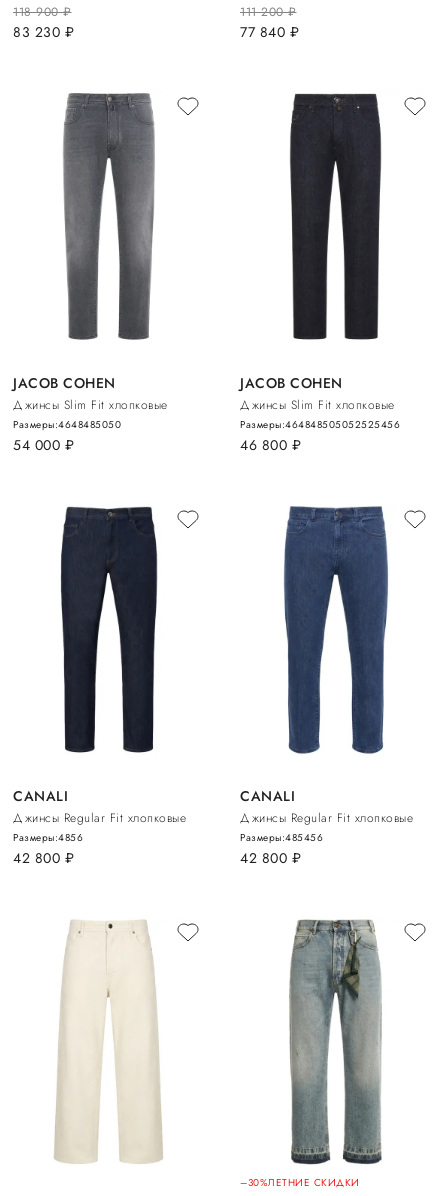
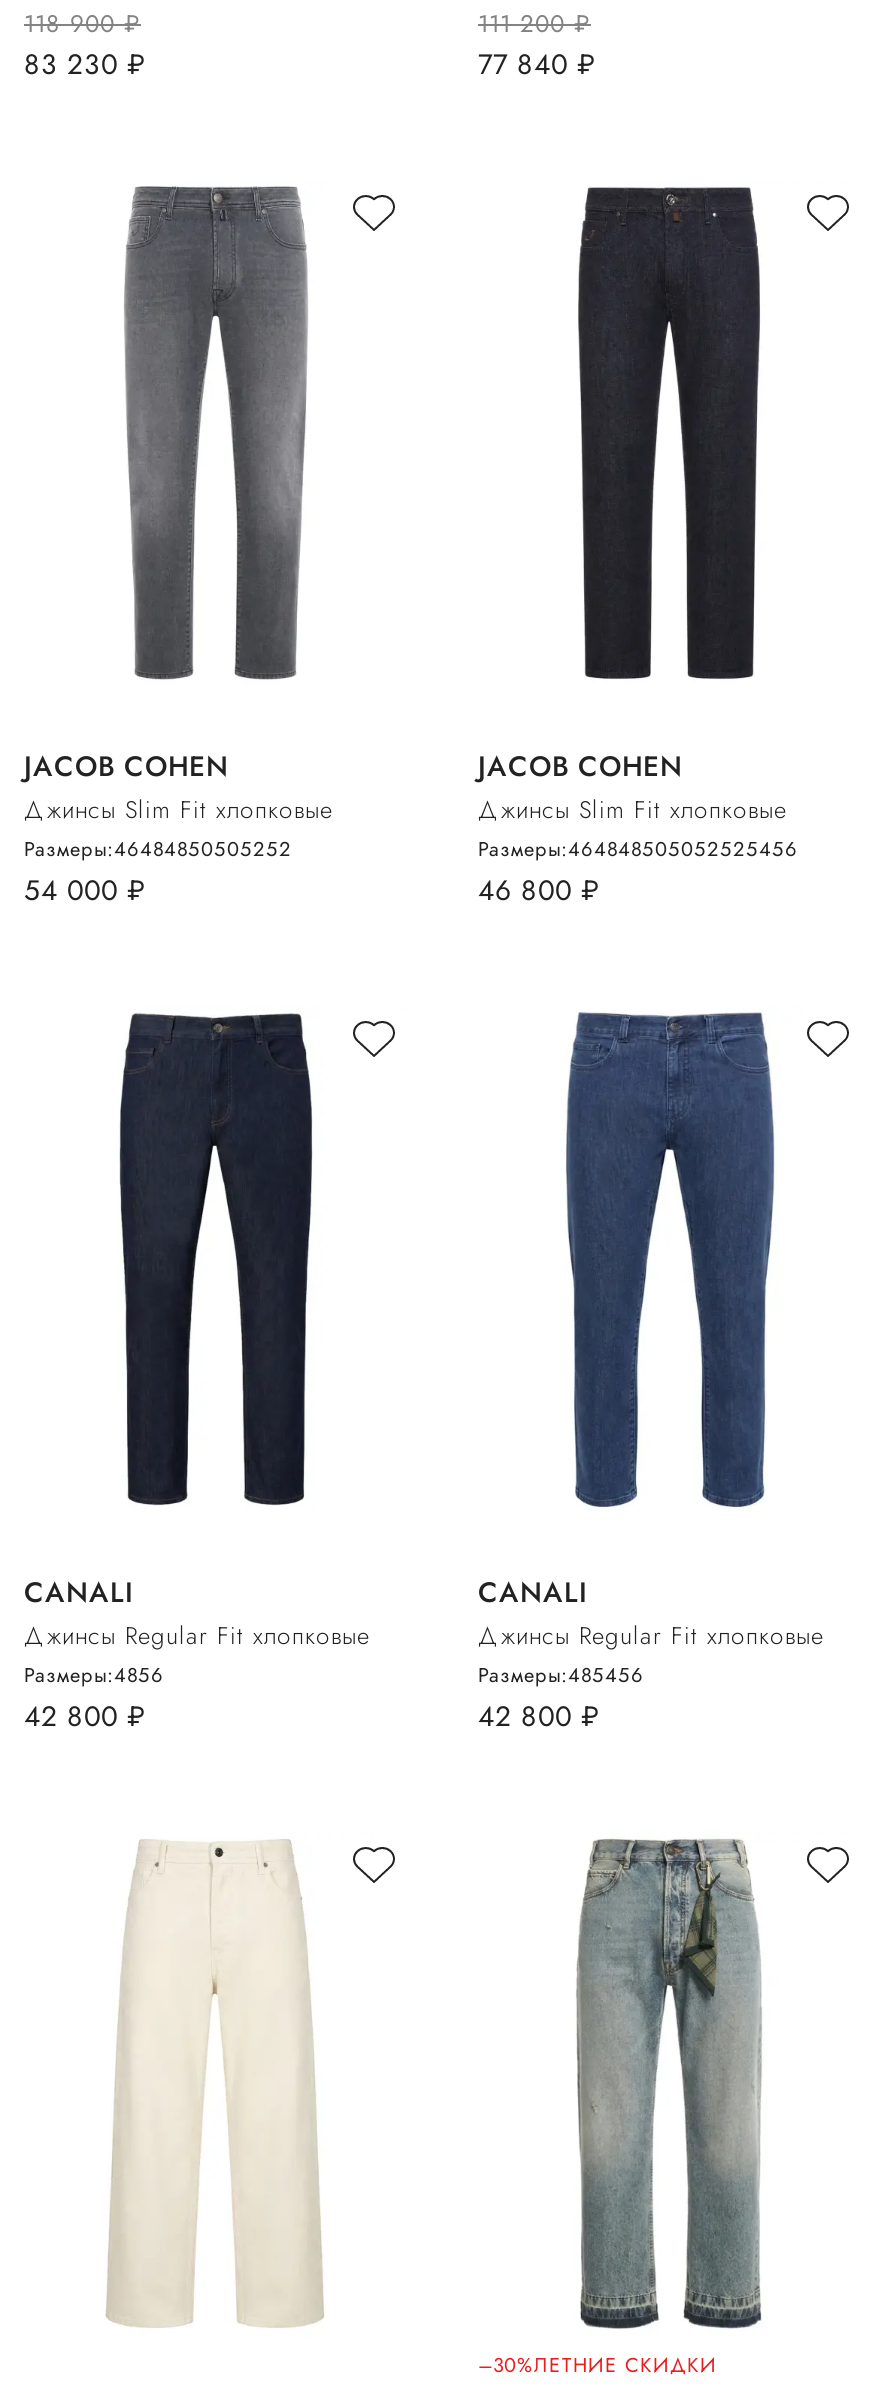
- Размеры:4648485050
+ Размеры:46484850505252
